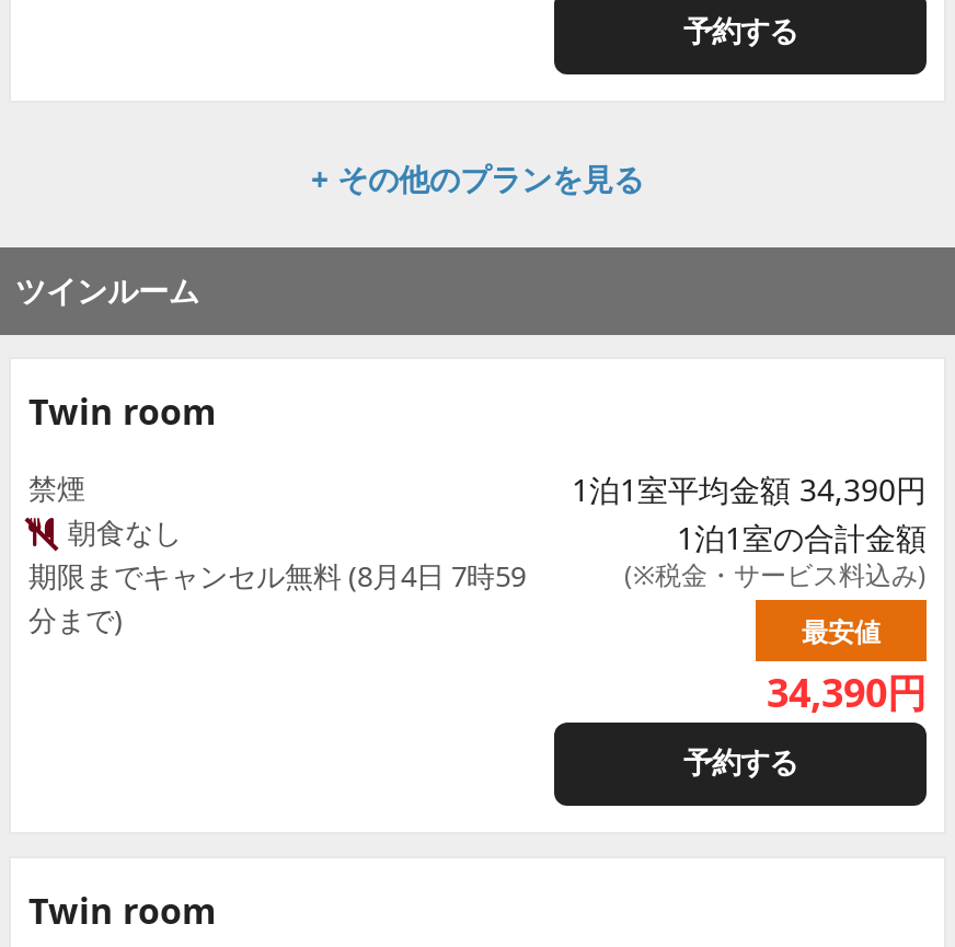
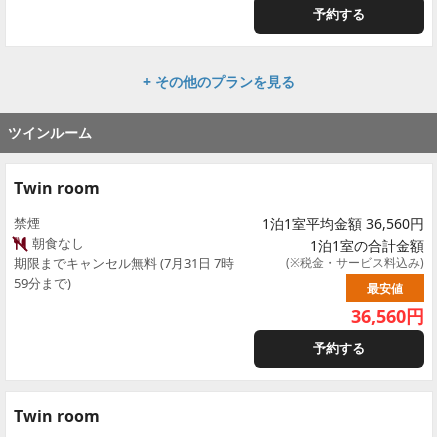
- 1泊1室平均金額 34,390円
+ 1泊1室平均金額 36,560円

- 期限までキャンセル無料 (8月4日 7時59
- 分まで)
+ 期限までキャンセル無料 (7月31日 7時
+ 59分まで)

- 34,390円
+ 36,560円
